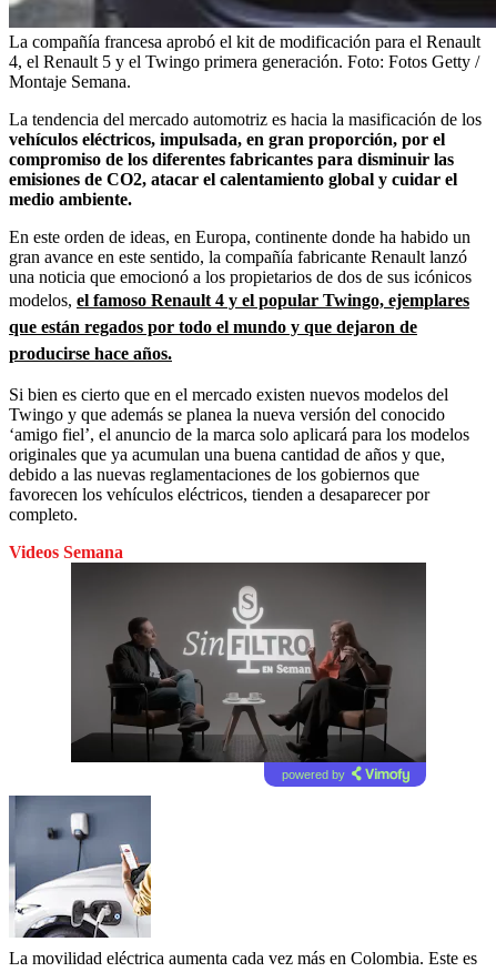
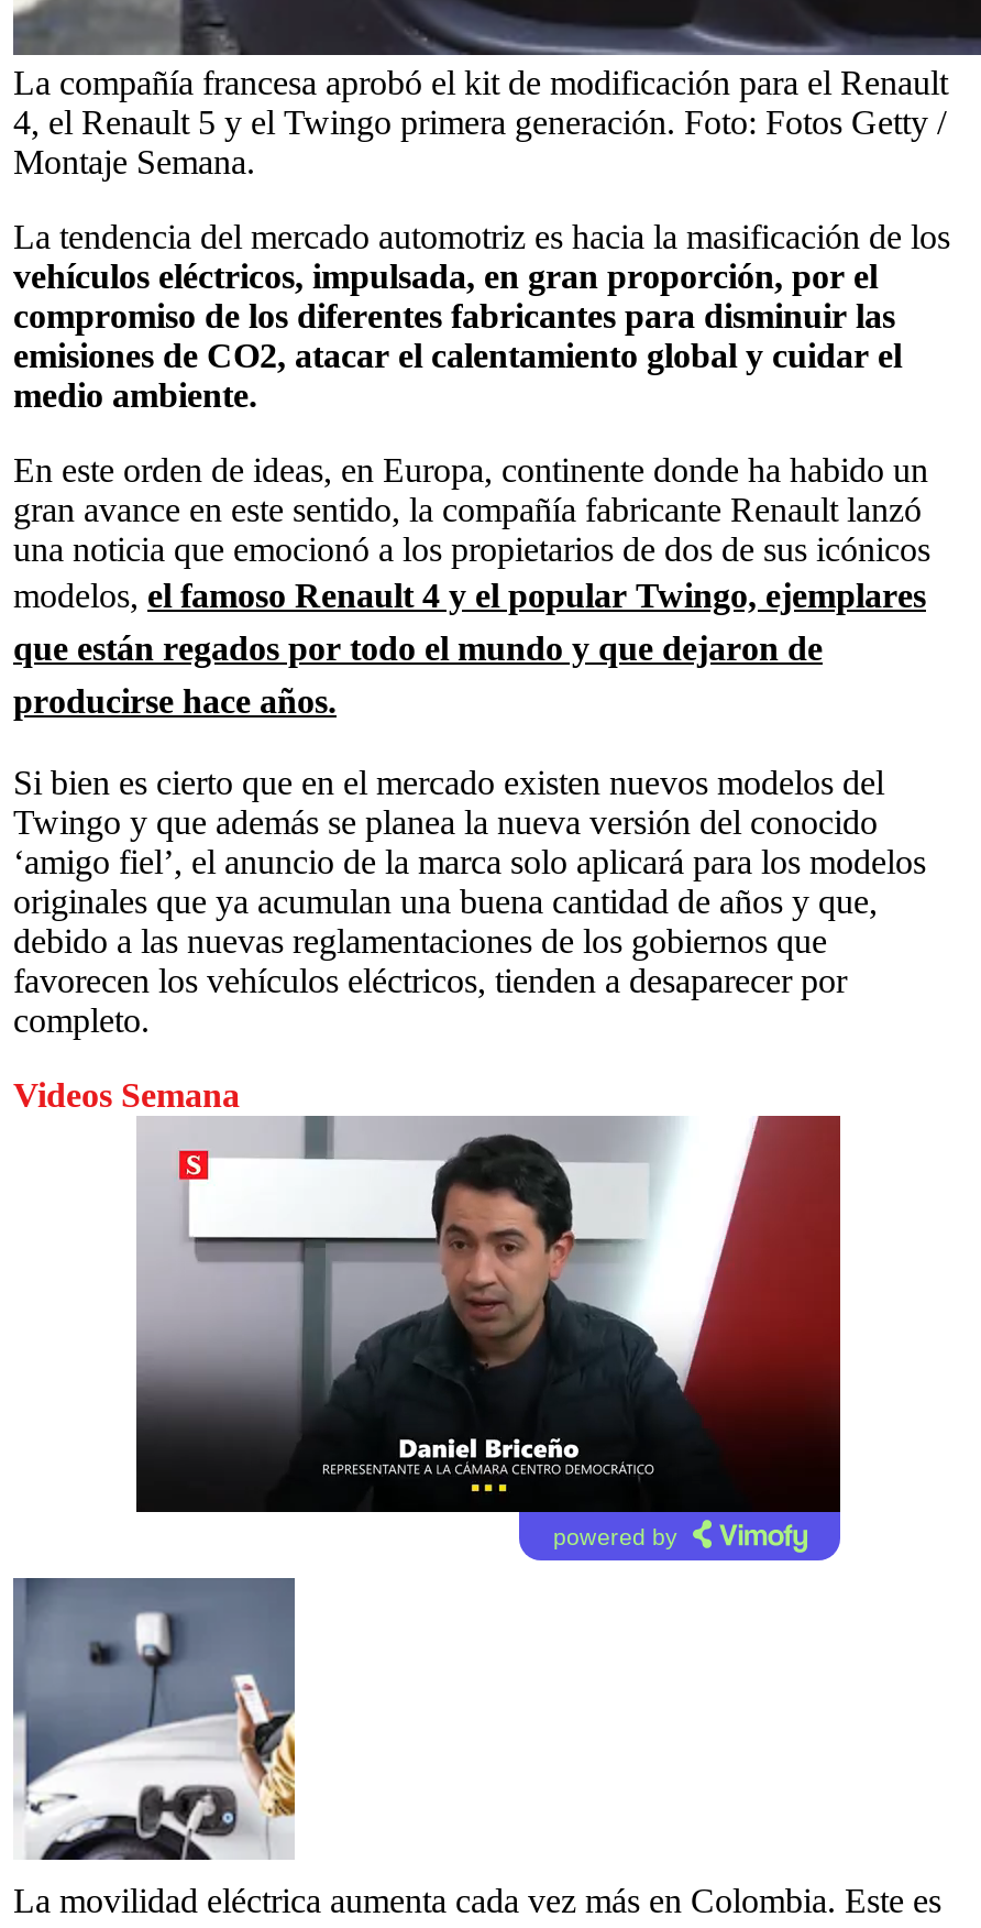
- [image]
+ [image]
